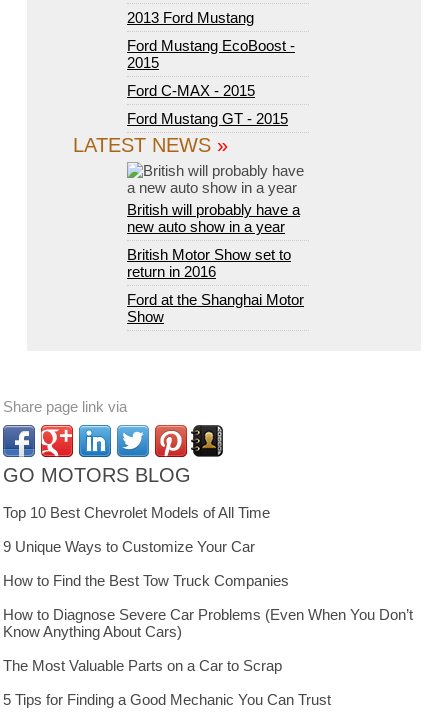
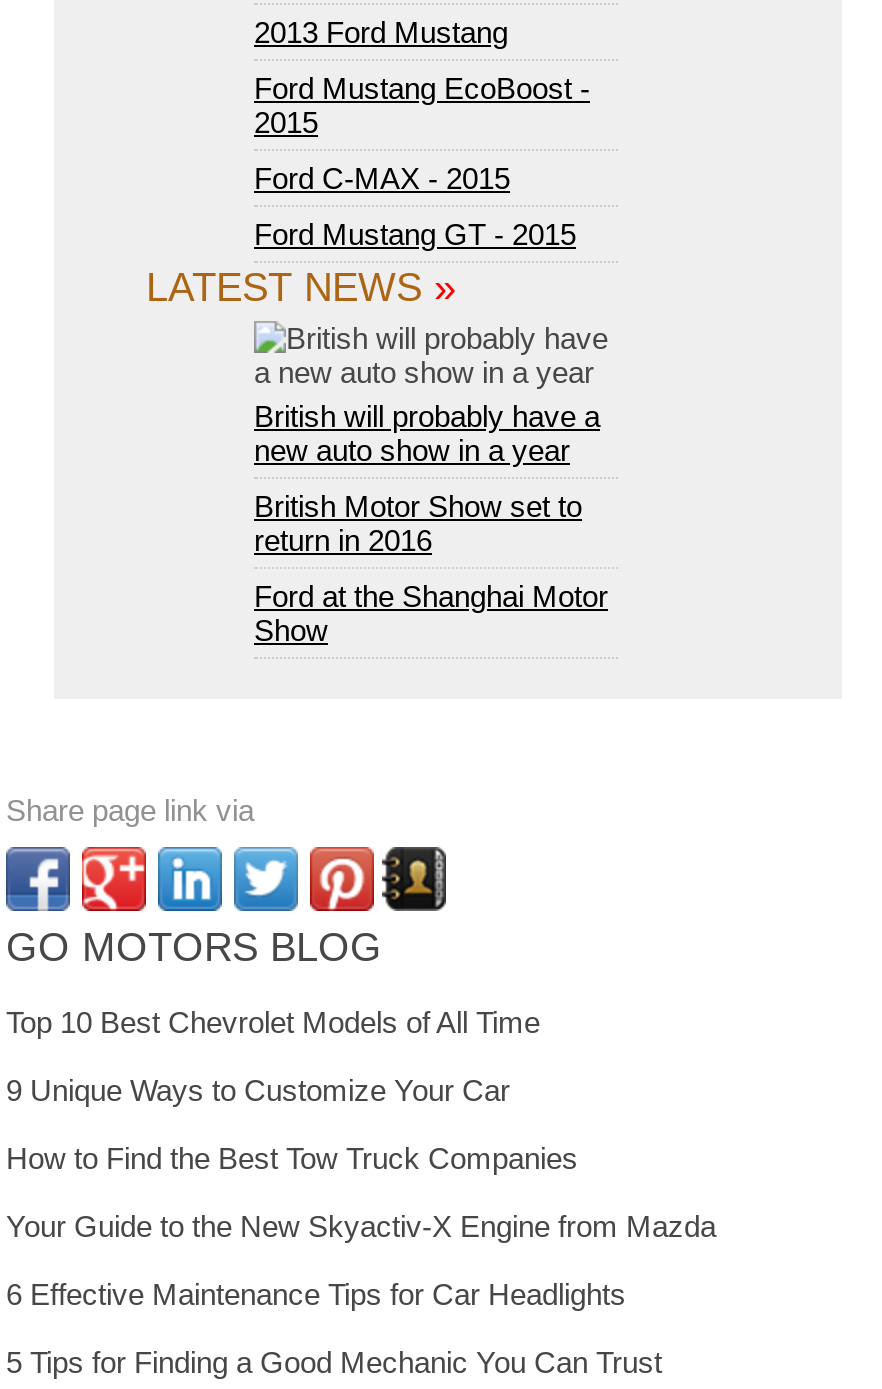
- How to Diagnose Severe Car Problems (Even When You Don’t
- Know Anything About Cars)
+ Your Guide to the New Skyactiv-X Engine from Mazda

- The Most Valuable Parts on a Car to Scrap
+ 6 Effective Maintenance Tips for Car Headlights
